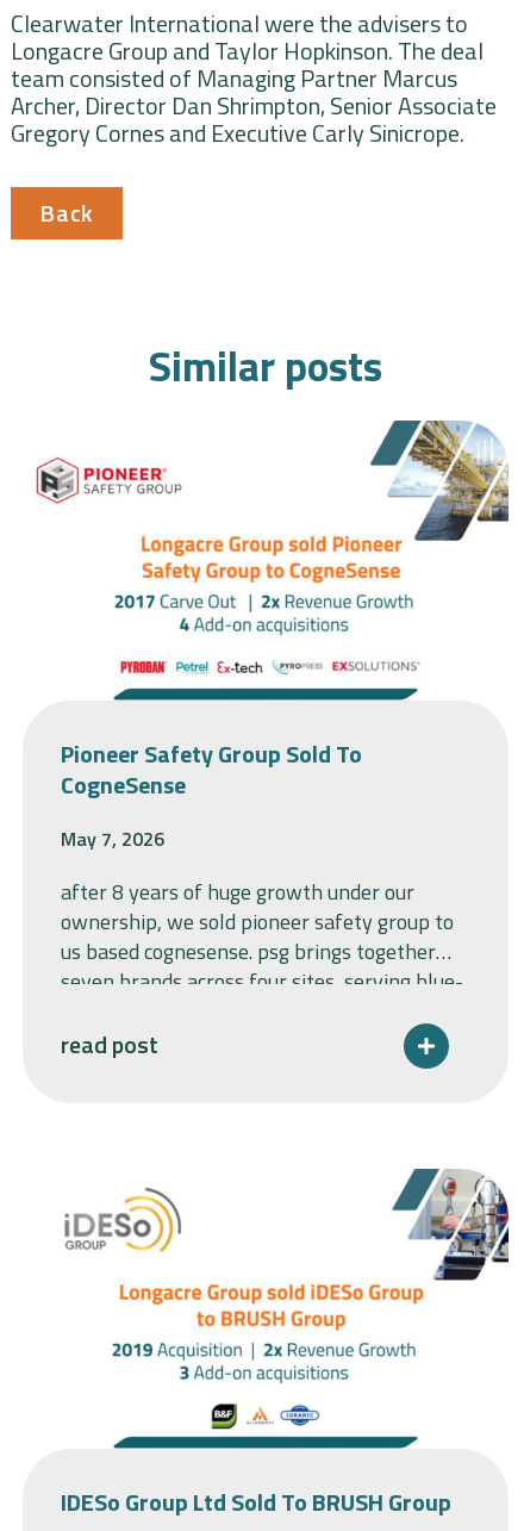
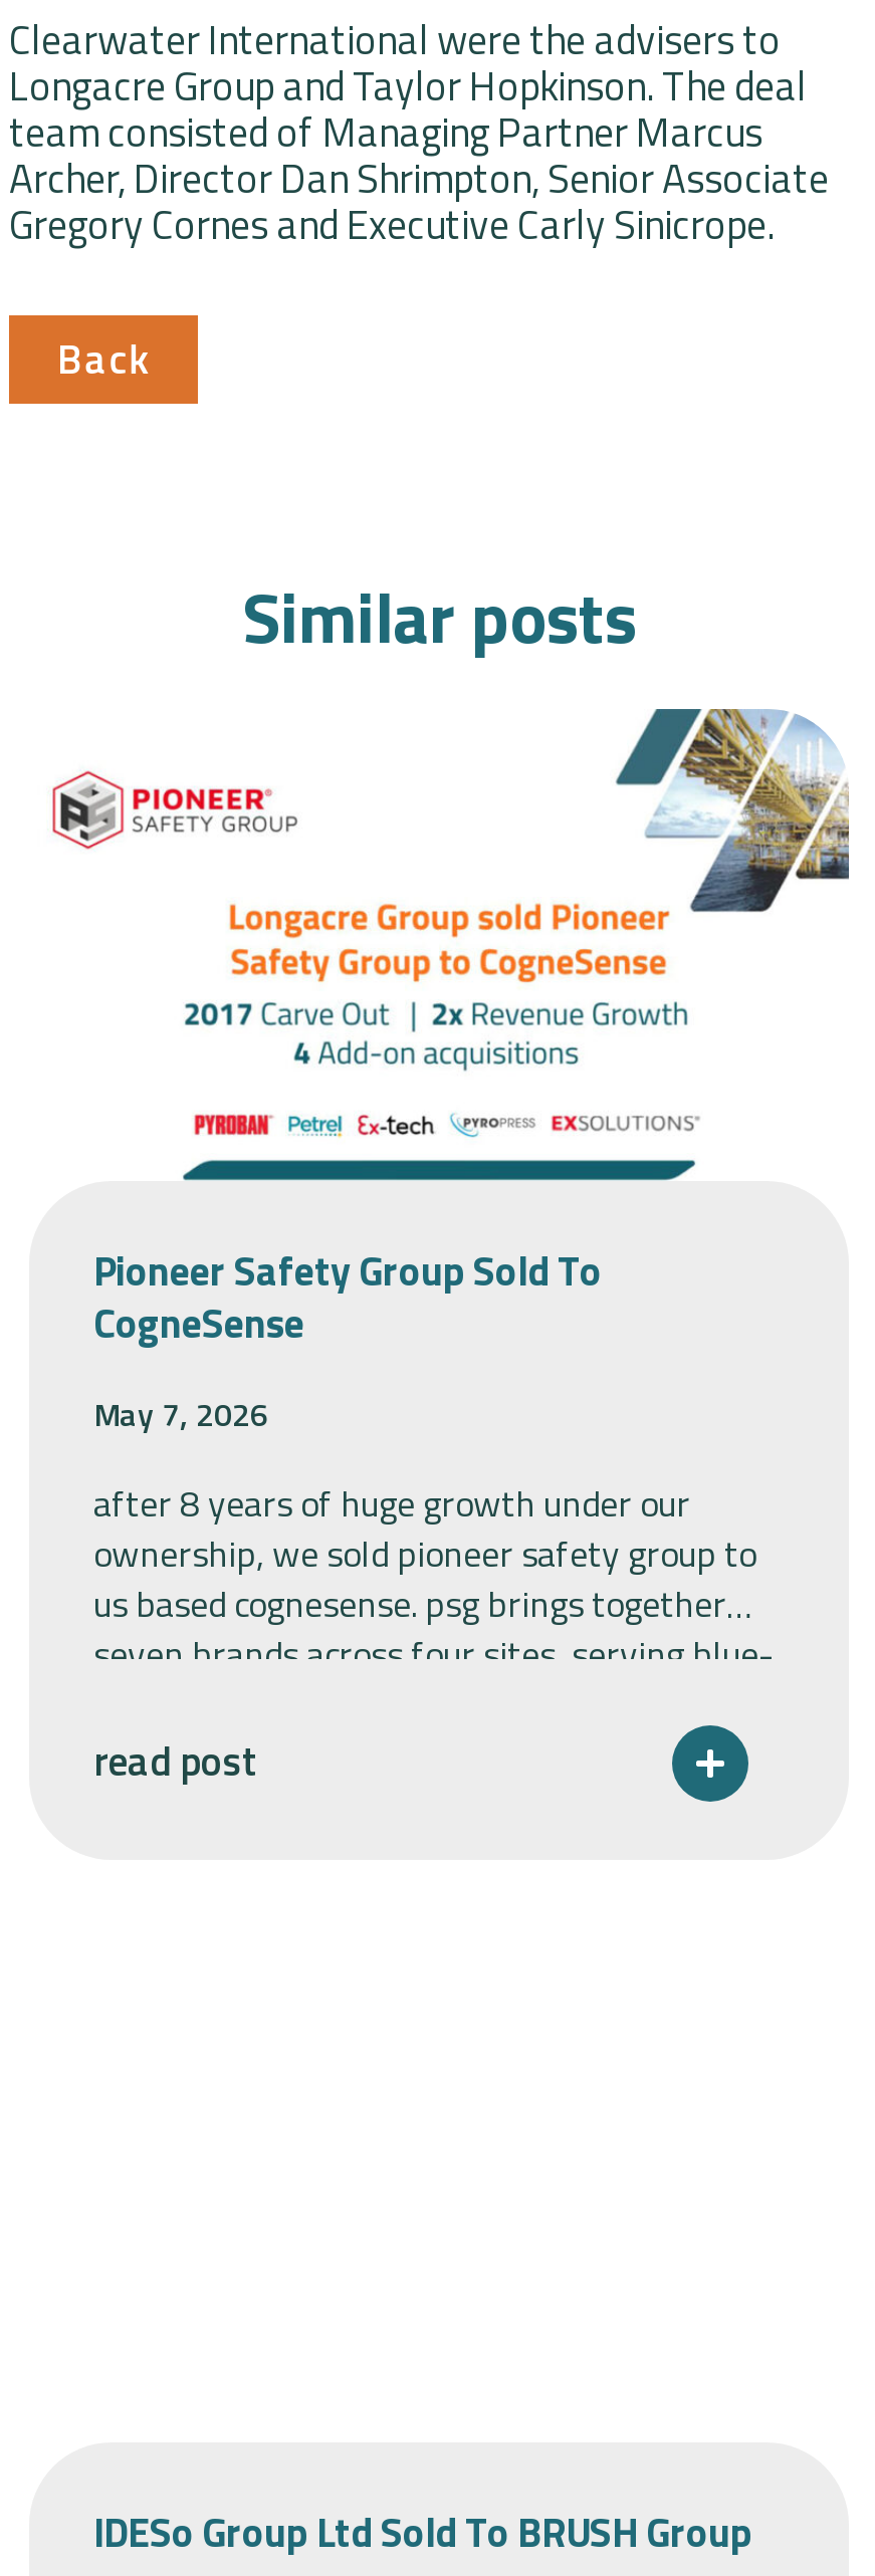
- [image]

- [image]

- [image]
